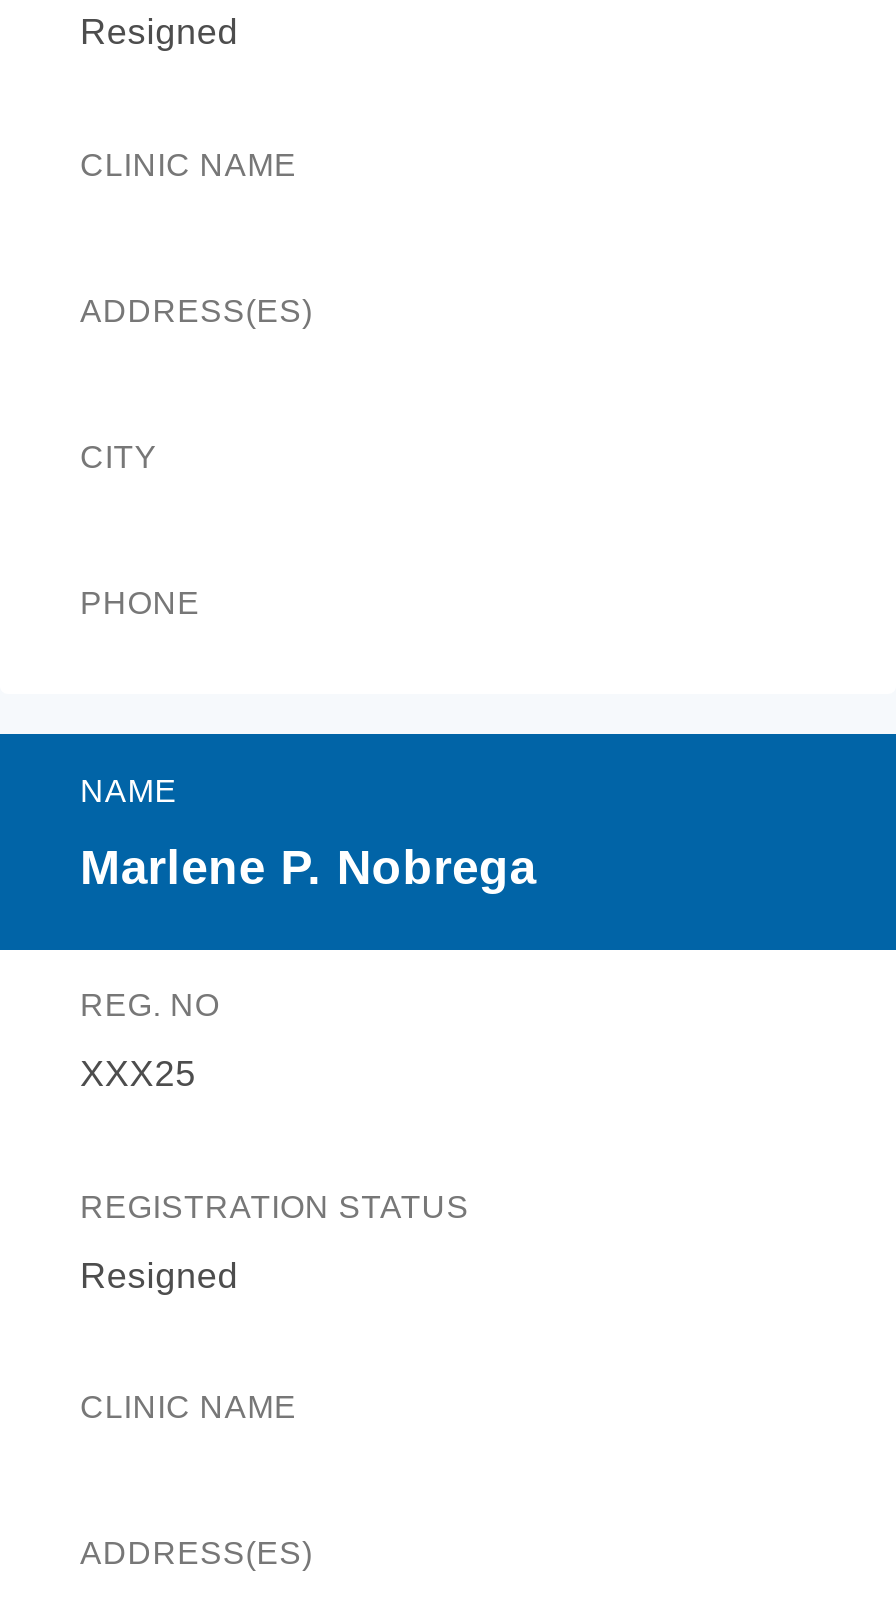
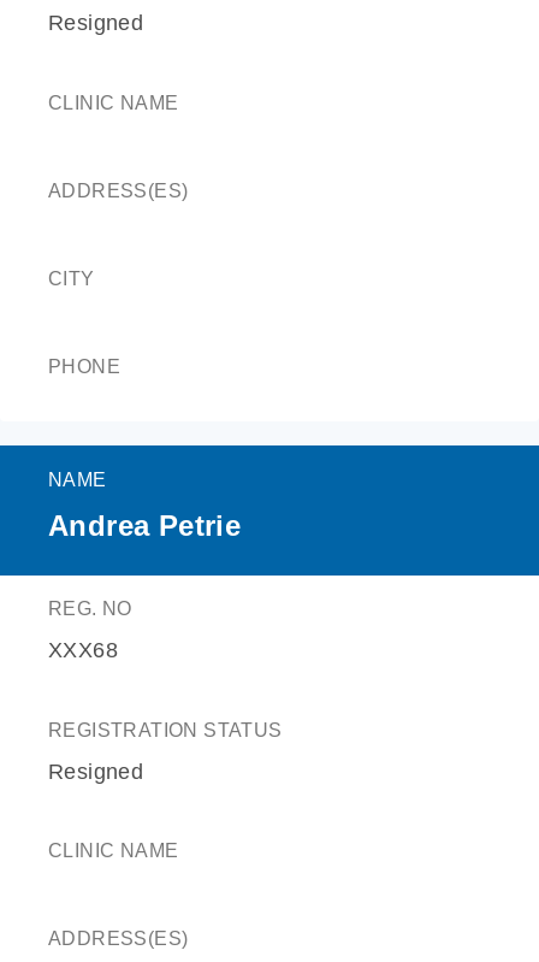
- Marlene P. Nobrega
+ Andrea Petrie

- XXX25
+ XXX68
